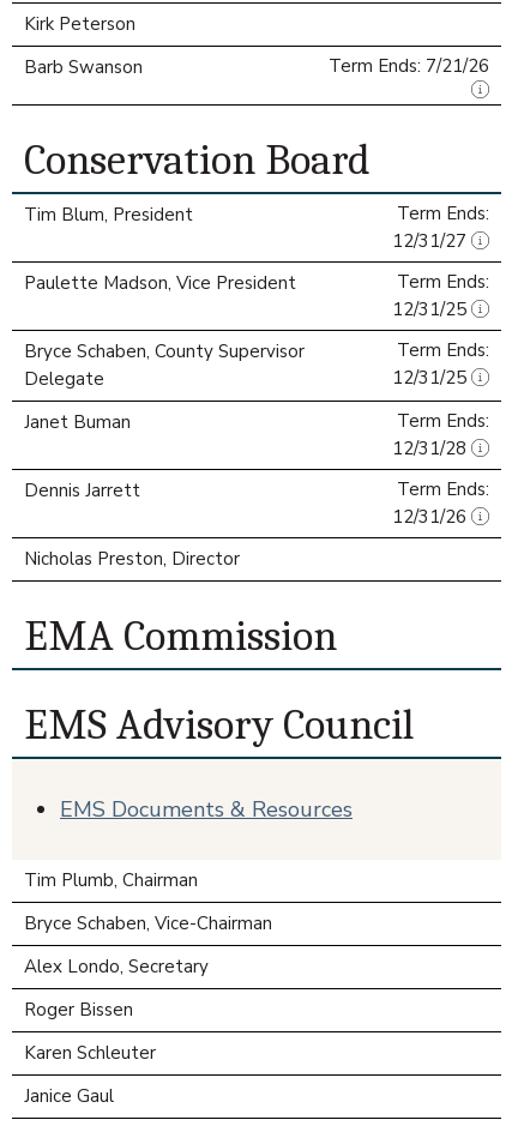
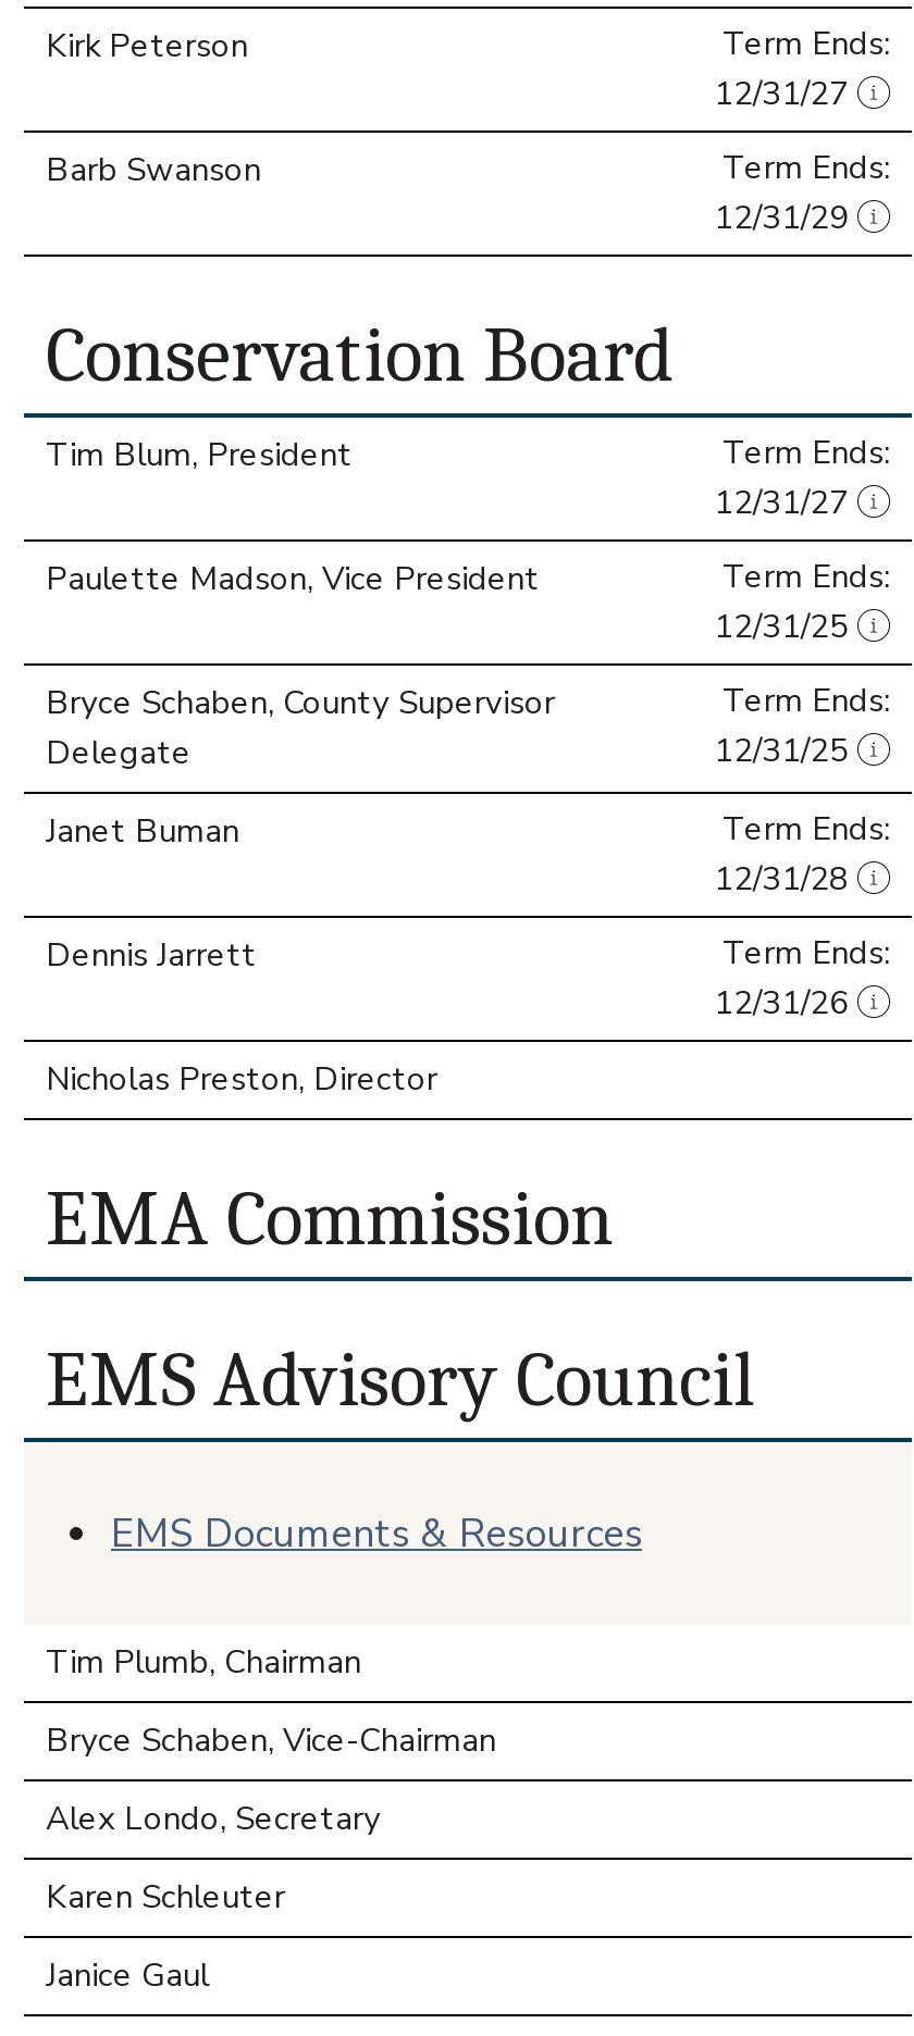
+ Term Ends:
+ 12/31/27

moved down: Barb Swanson

- Term Ends: 7/21/26
+ Term Ends:
+ 12/31/29

moved down: Conservation Board | Tim Blum, President | Term Ends: | ... | Bryce Schaben, Vice-Chairman | Alex Londo, Secretary

- Roger Bissen
